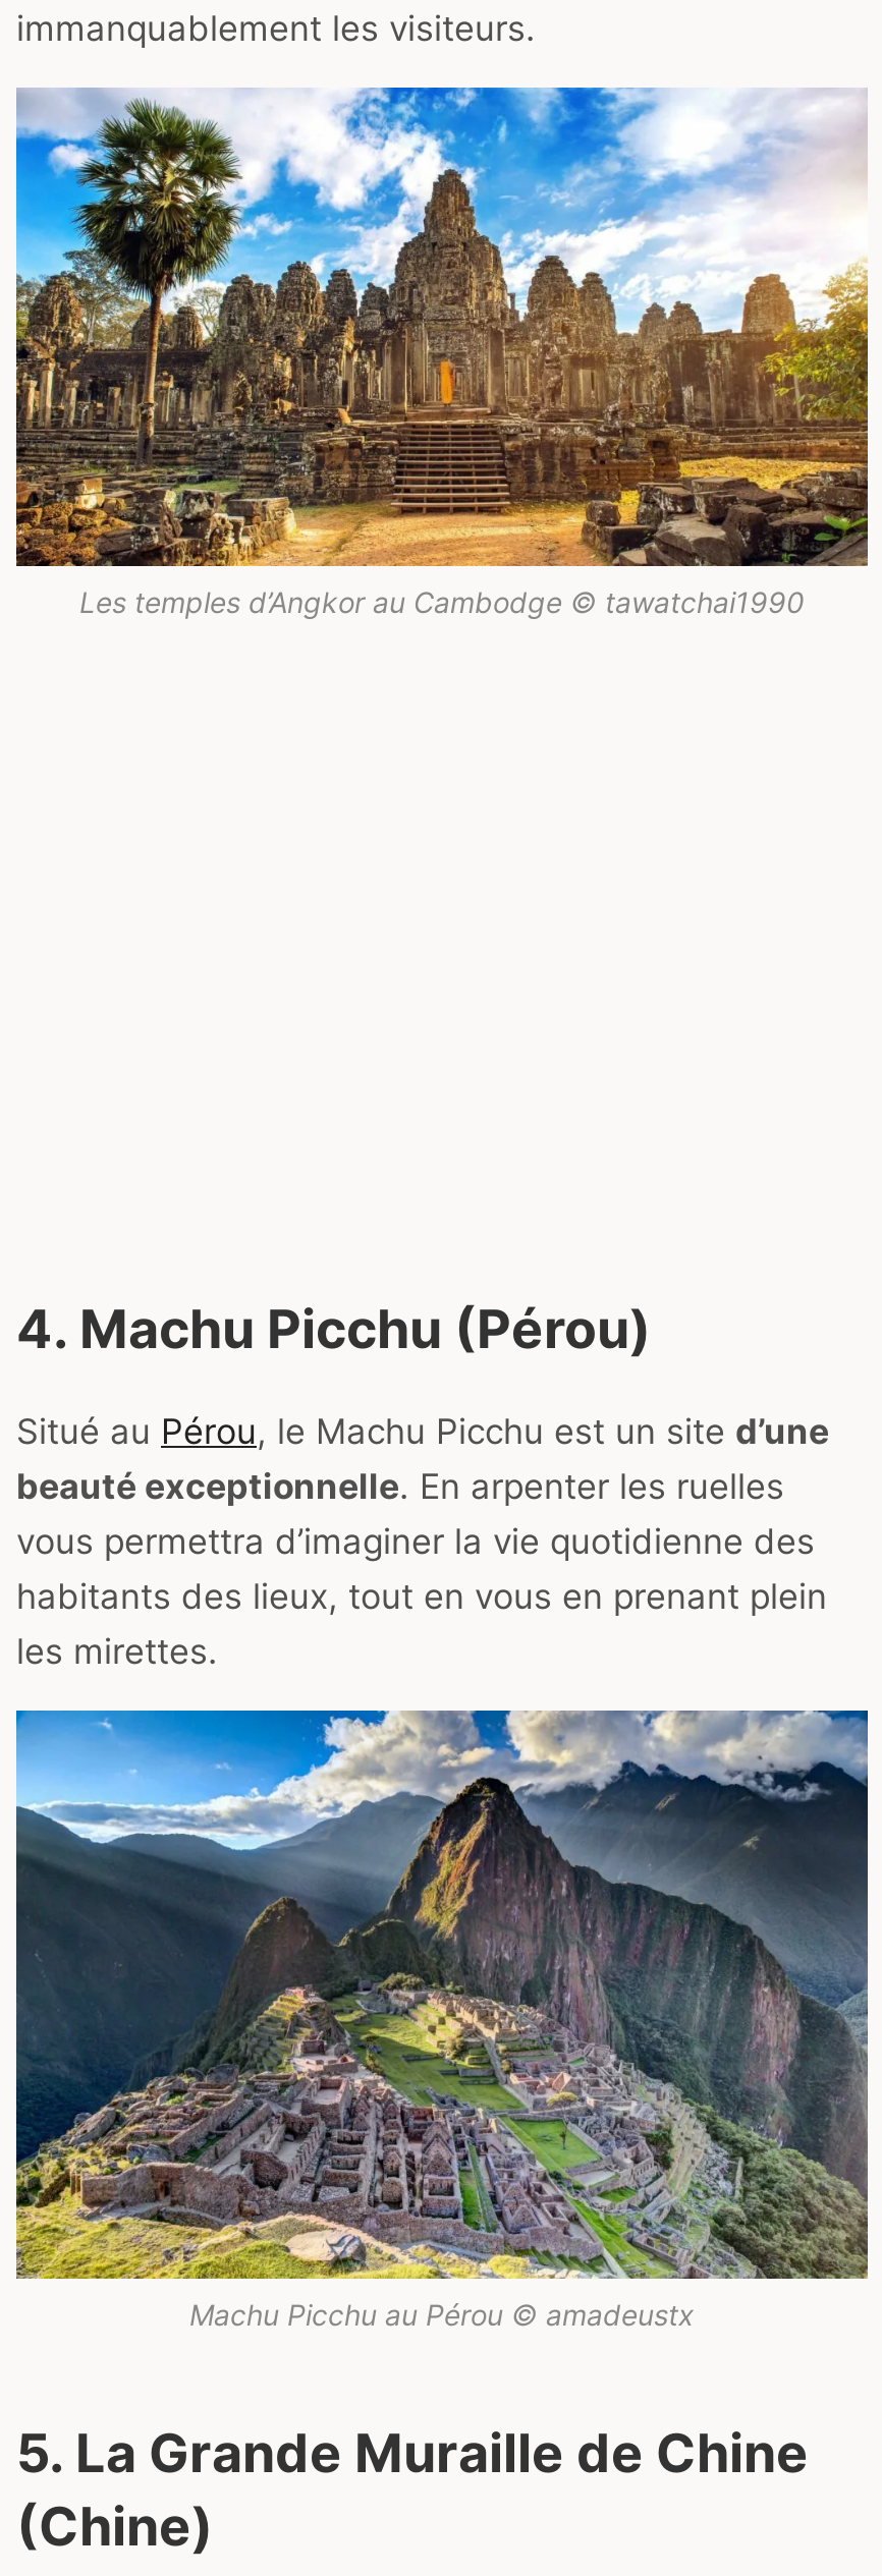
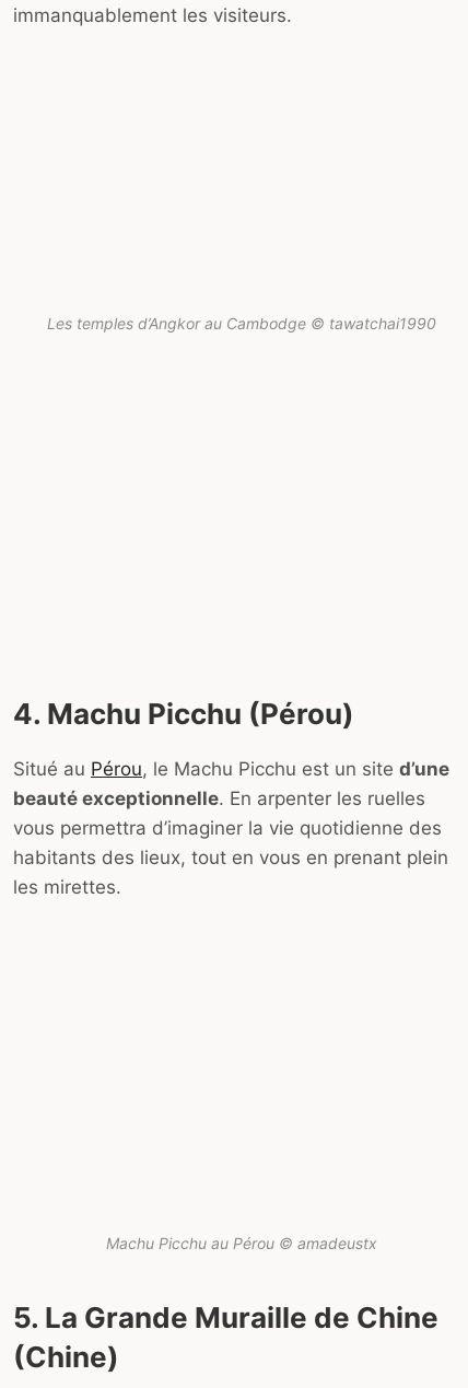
- [image]

- [image]
